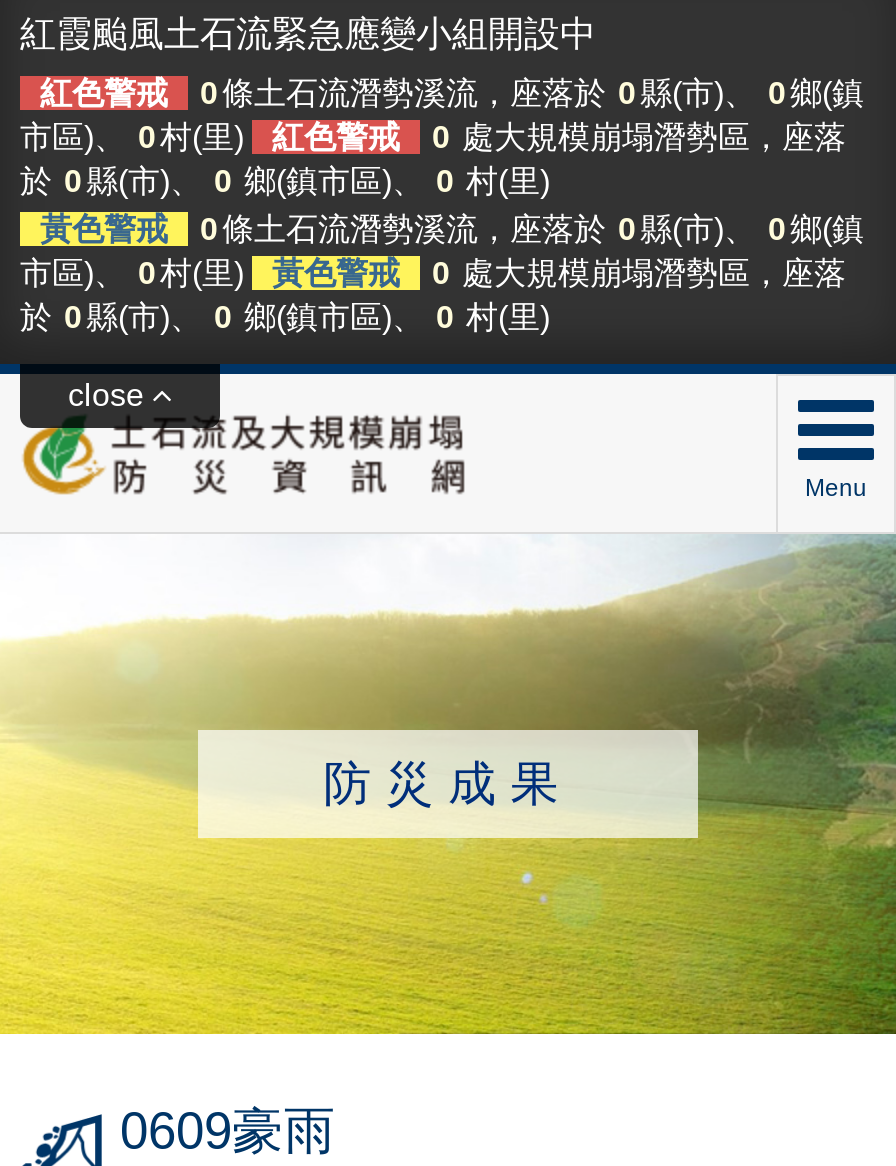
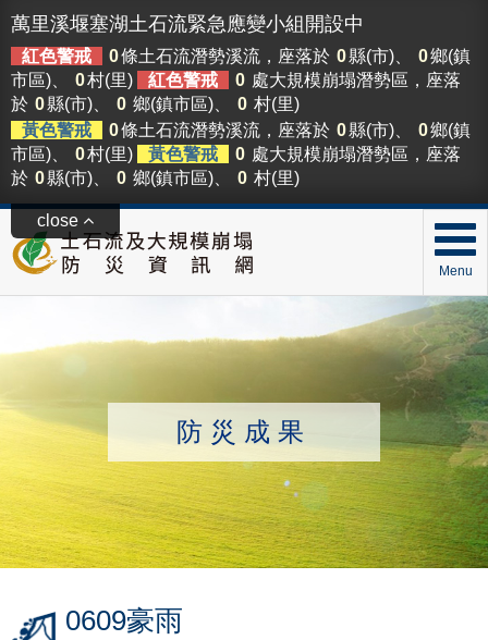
- 紅霞颱風土石流緊急應變小組開設中
+ 萬里溪堰塞湖土石流緊急應變小組開設中
